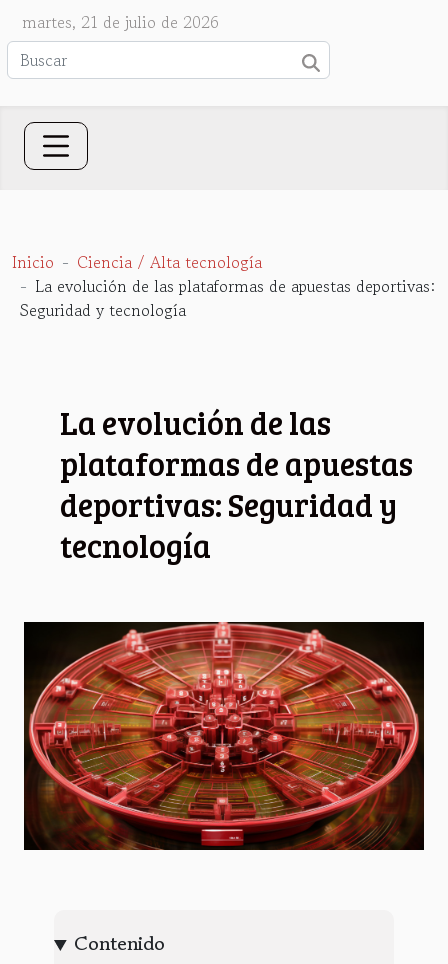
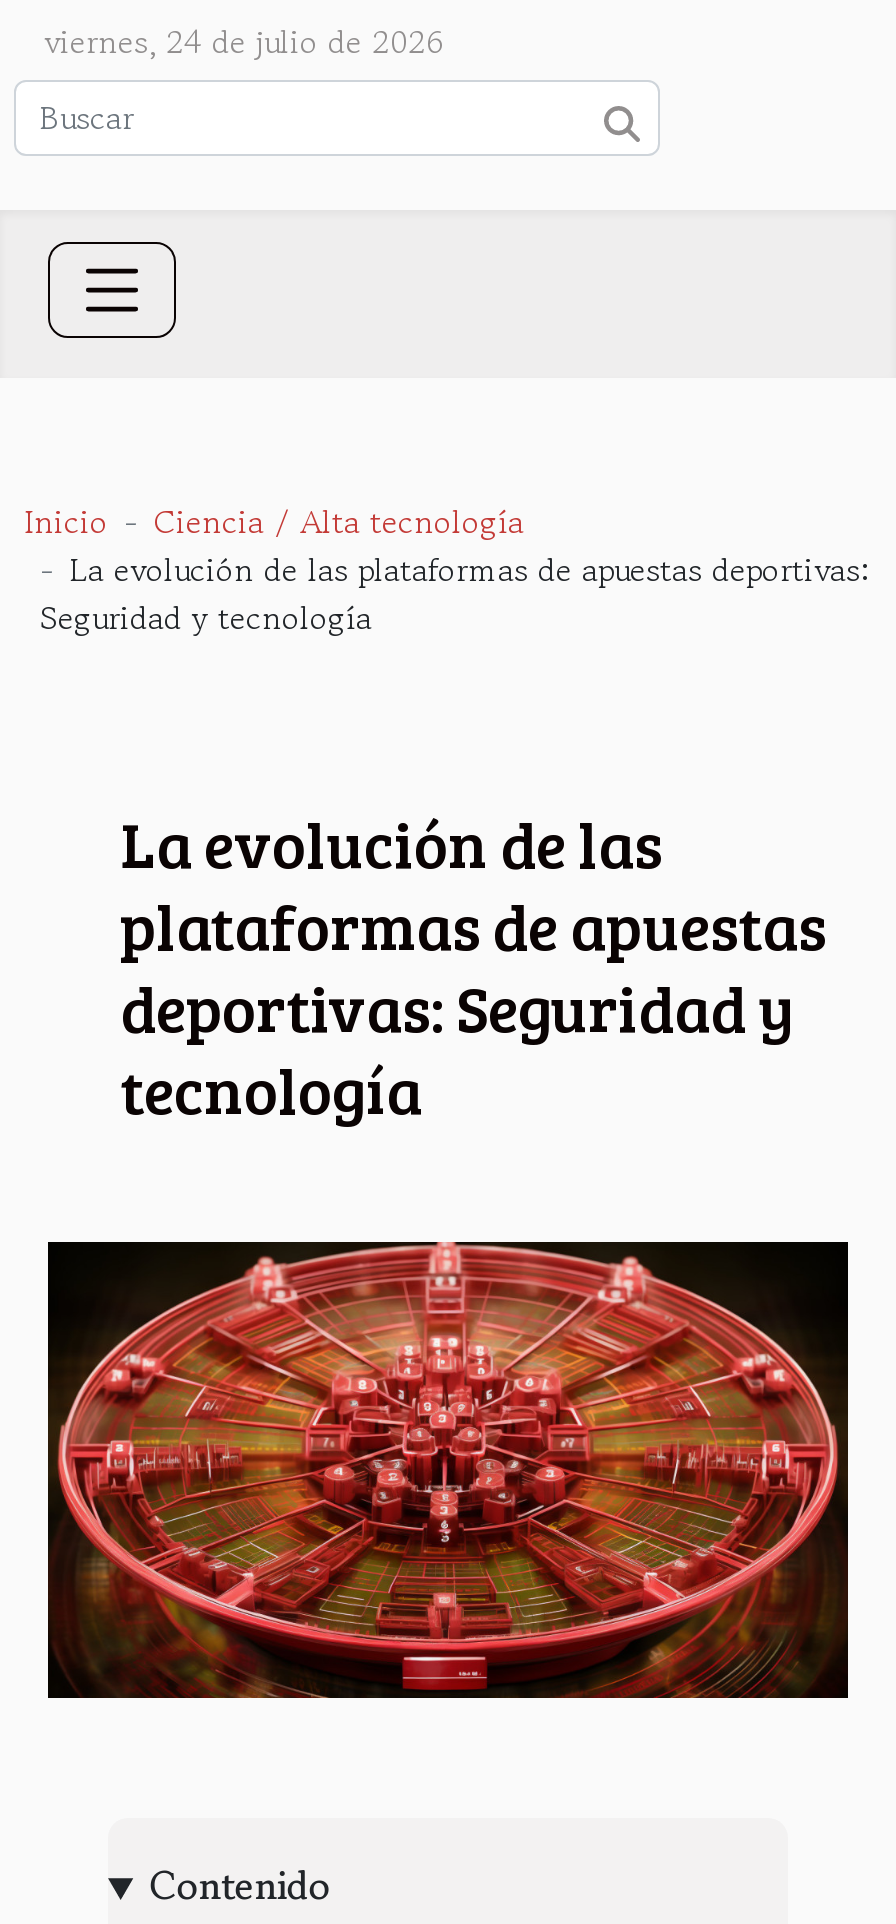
- martes, 21 de julio de 2026
+ viernes, 24 de julio de 2026
